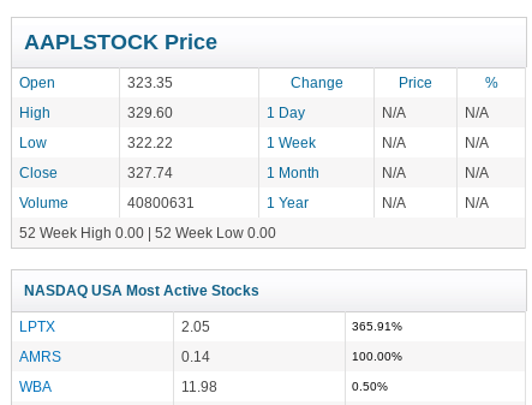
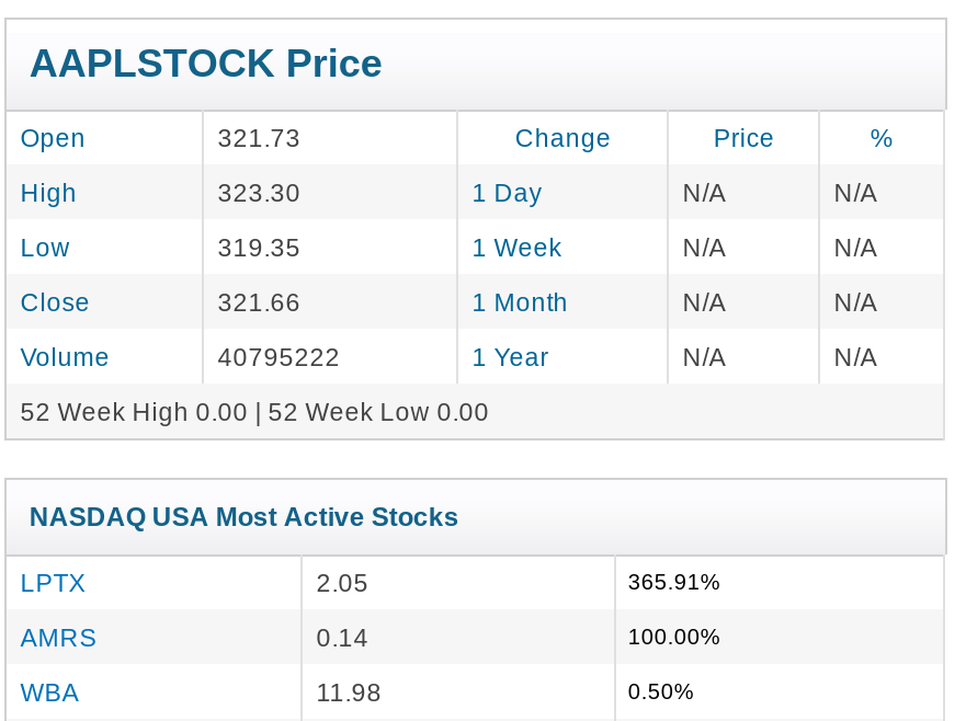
- 323.35
+ 321.73

- 329.60
+ 323.30

- 322.22
+ 319.35

- 327.74
+ 321.66

- 40800631
+ 40795222
